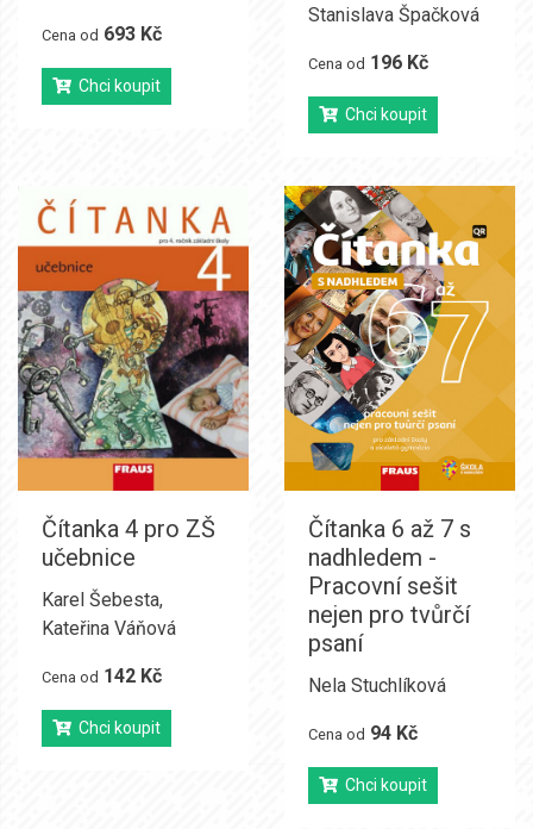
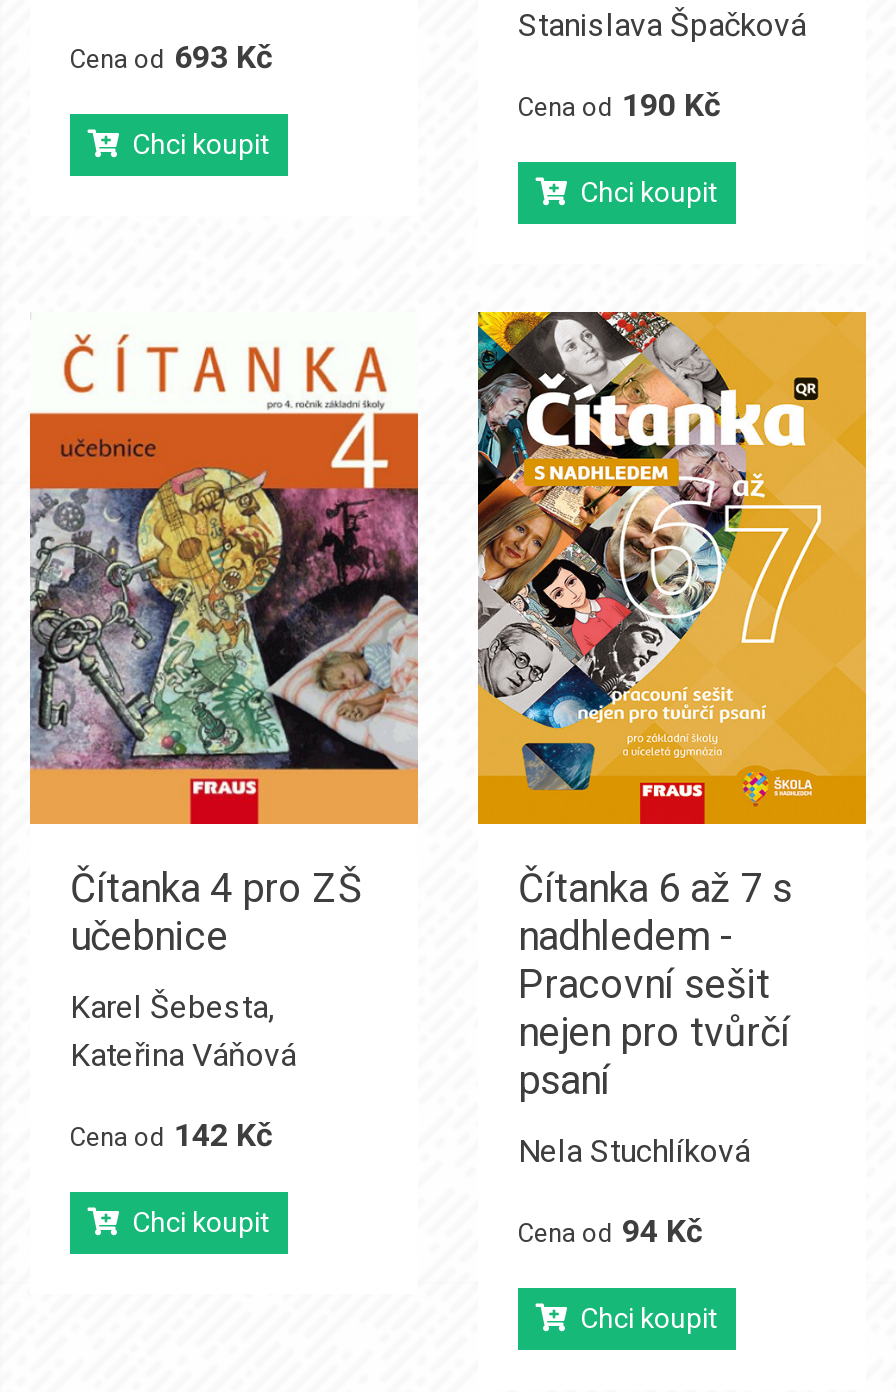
- Cena od 196 Kč
+ Cena od 190 Kč
